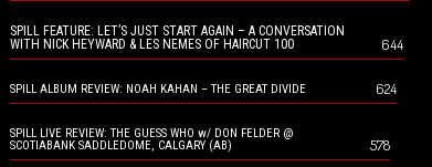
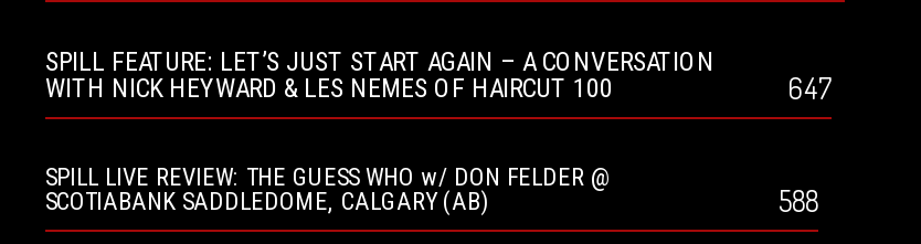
- 644
- SPILL ALBUM REVIEW: NOAH KAHAN – THE GREAT DIVIDE
- 624
+ 647

- 578
+ 588
